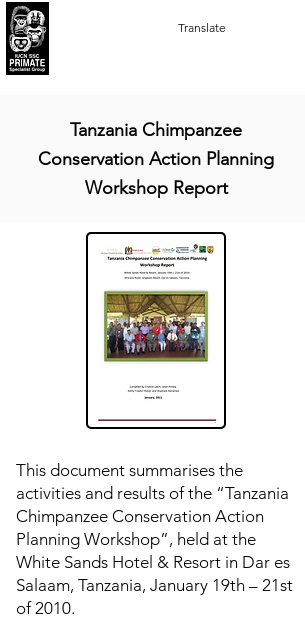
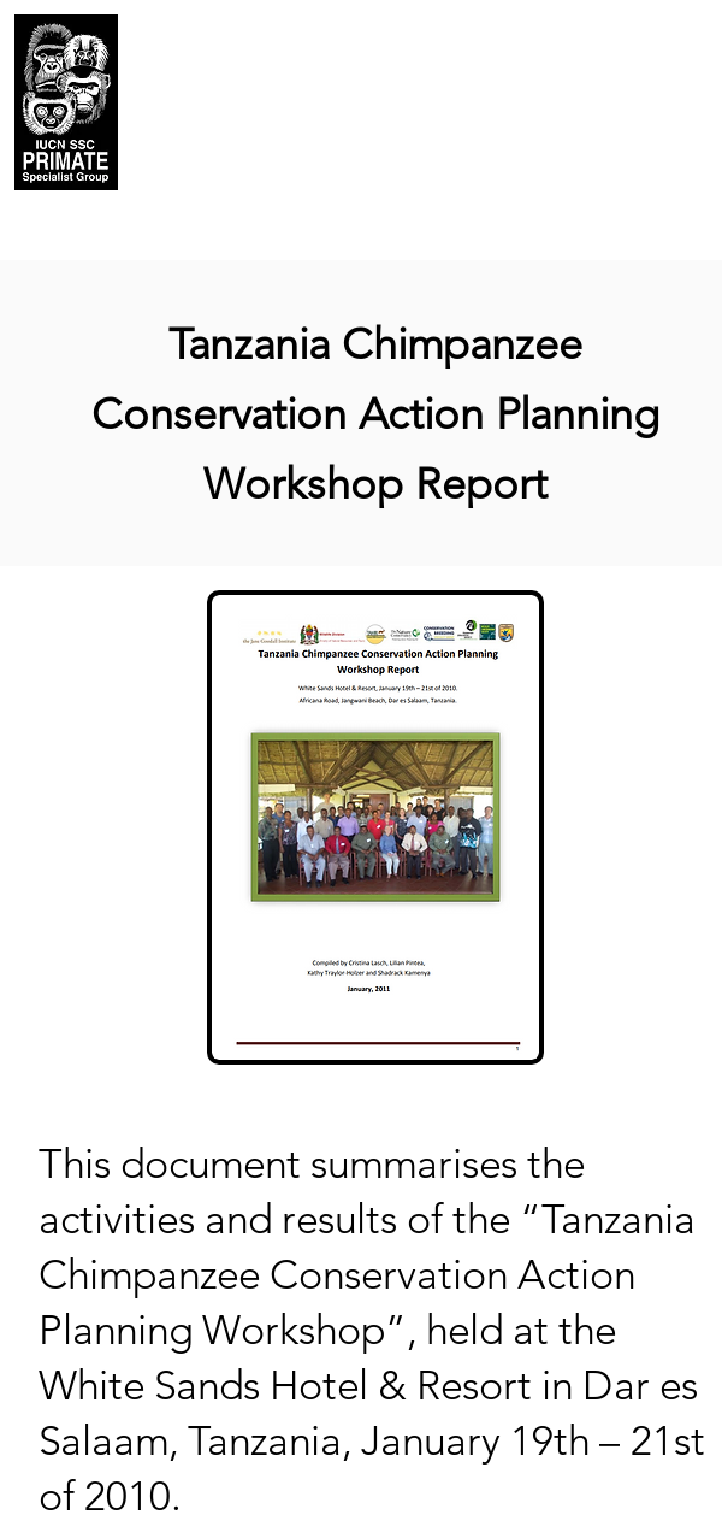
- Translate
